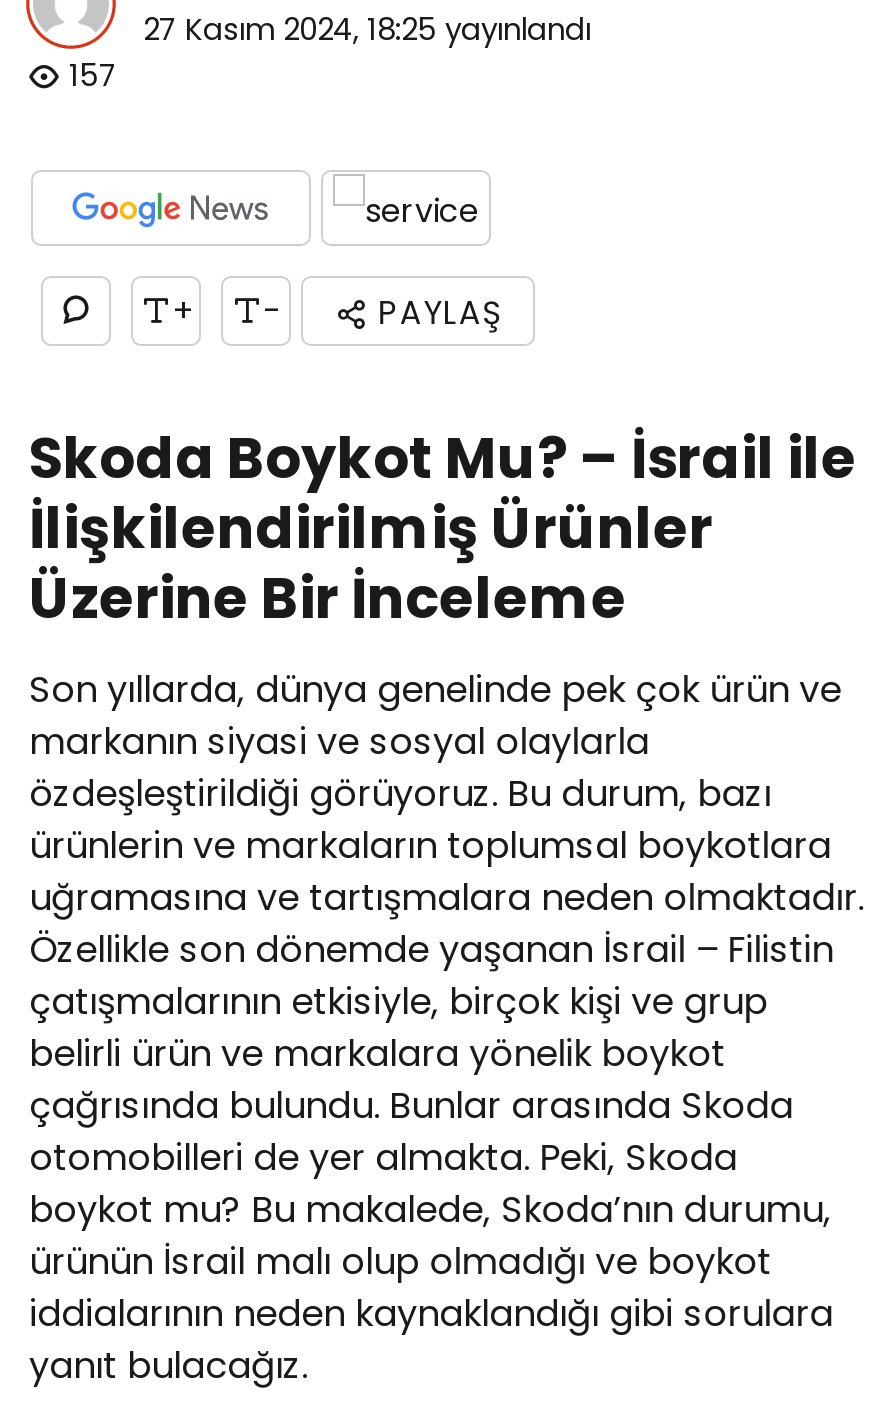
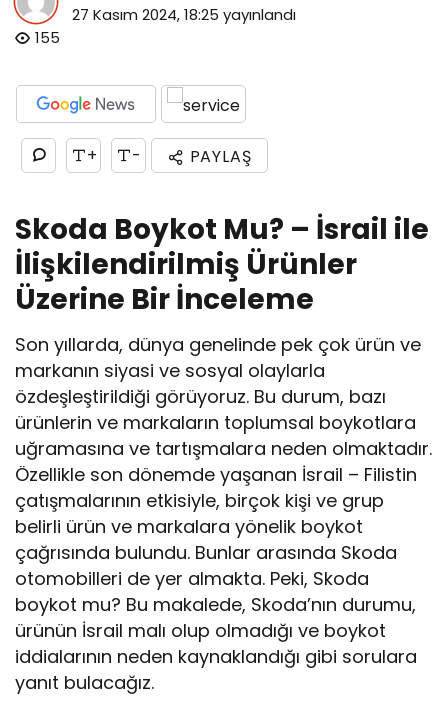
- 157
+ 155
